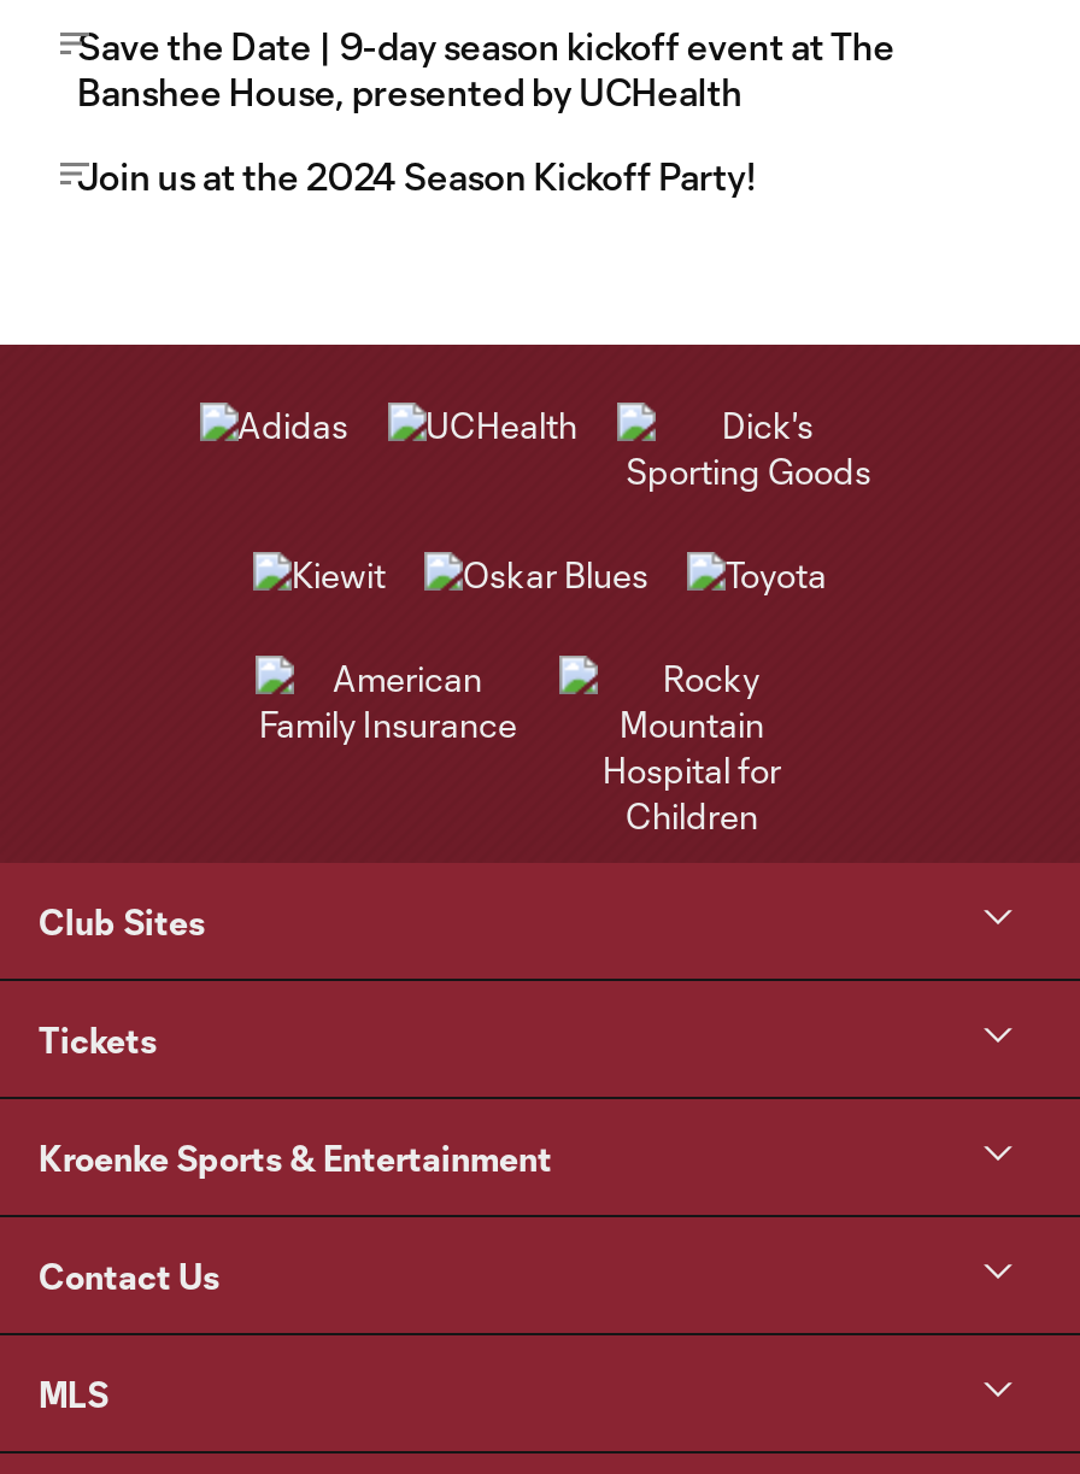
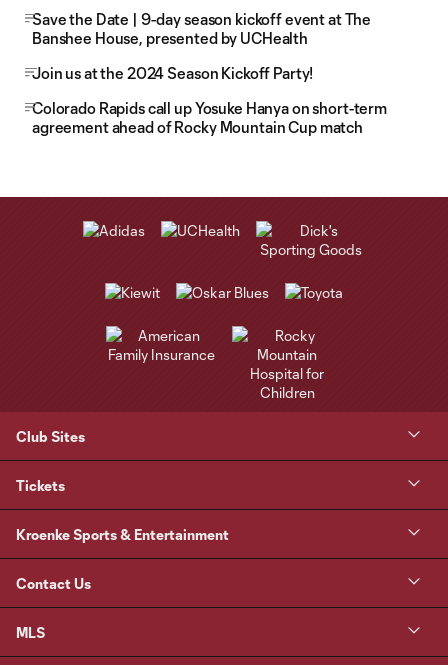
+ Colorado Rapids call up Yosuke Hanya on short-term
+ agreement ahead of Rocky Mountain Cup match
